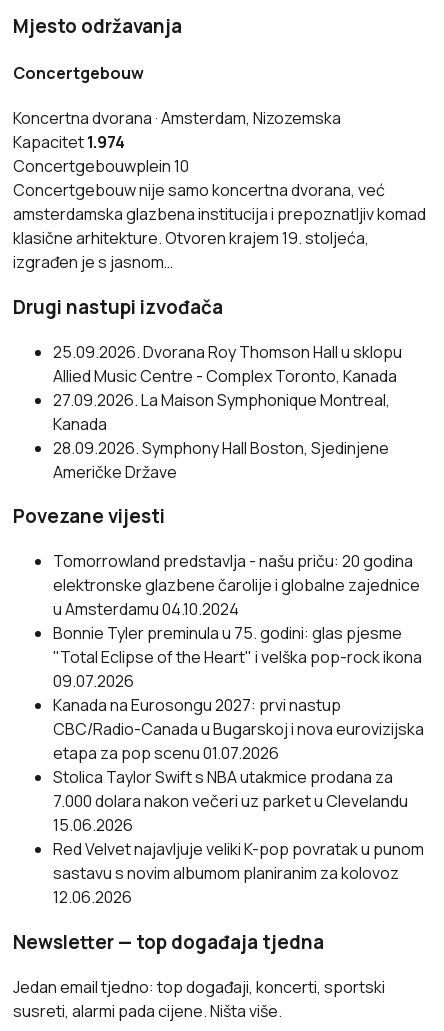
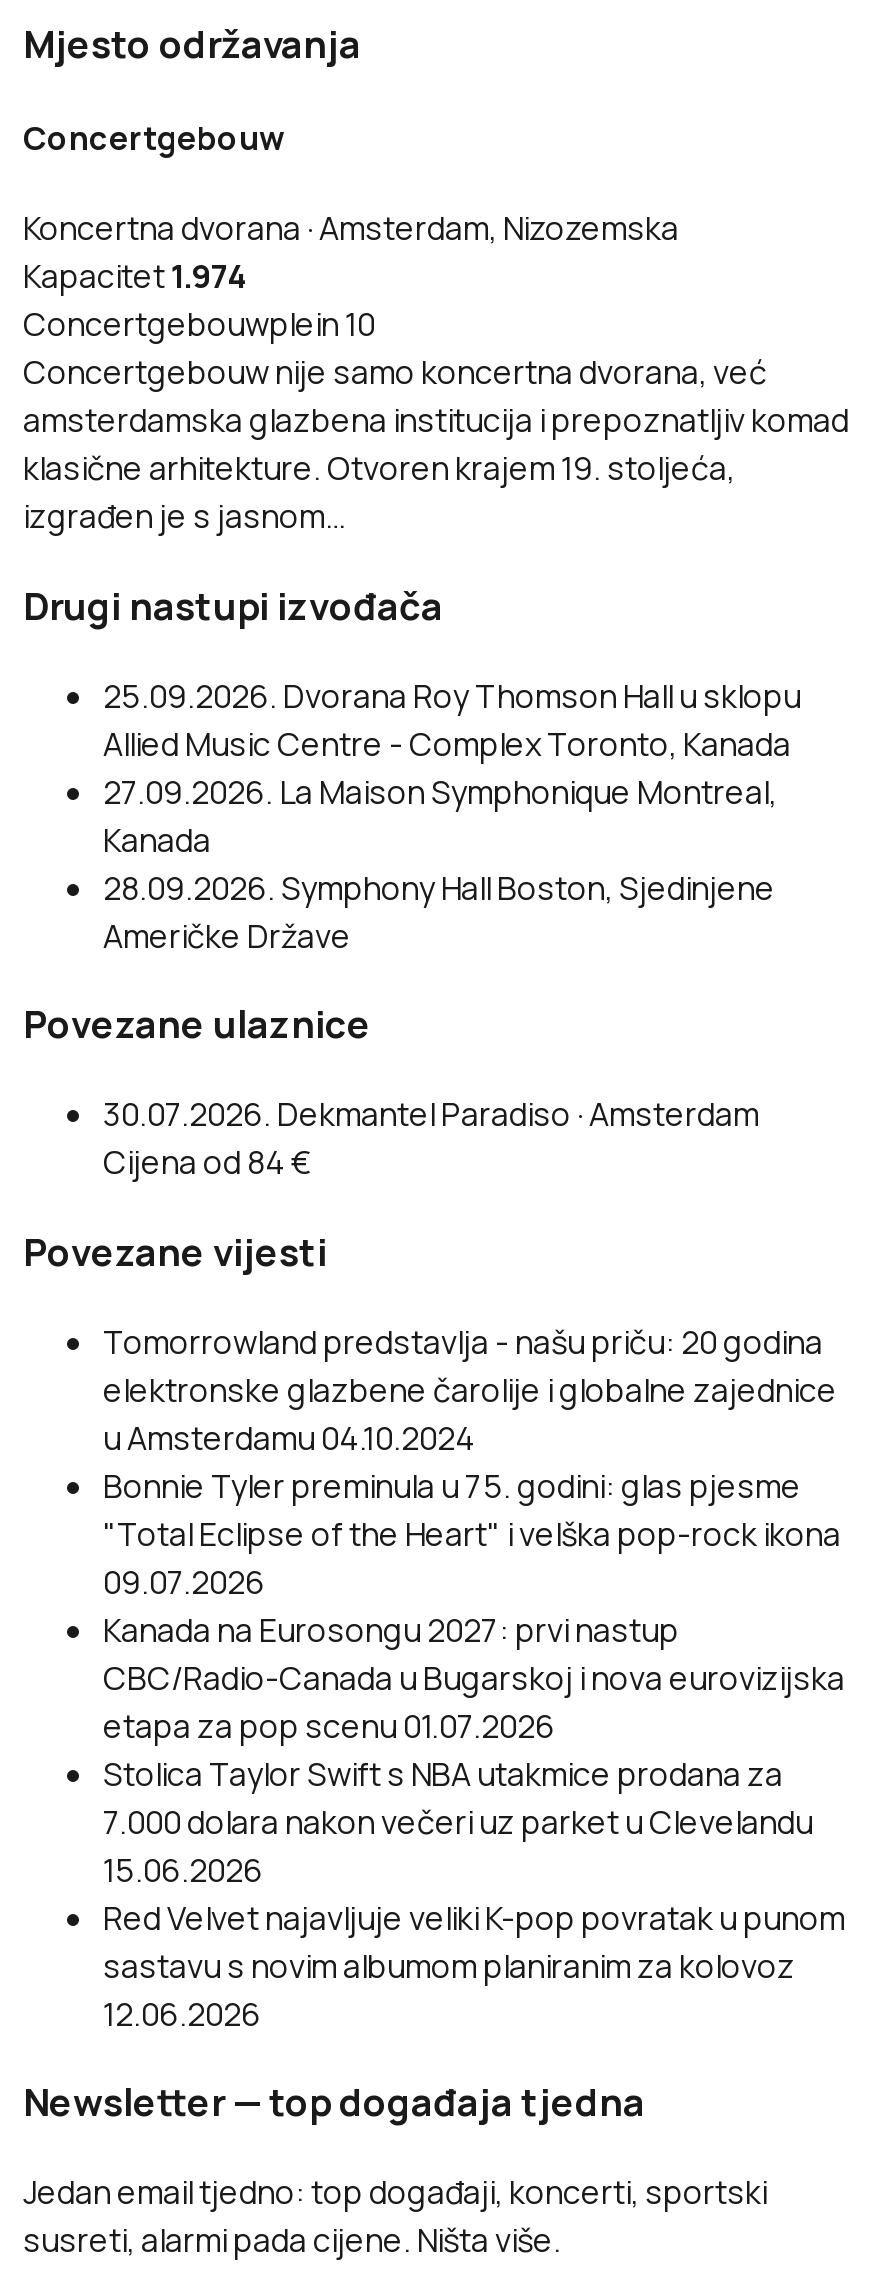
+ Povezane ulaznice
+ 30.07.2026. Dekmantel Paradiso · Amsterdam
+ Cijena od 84 €
